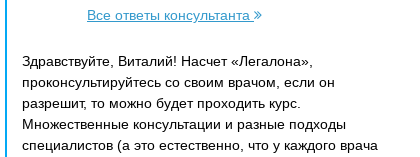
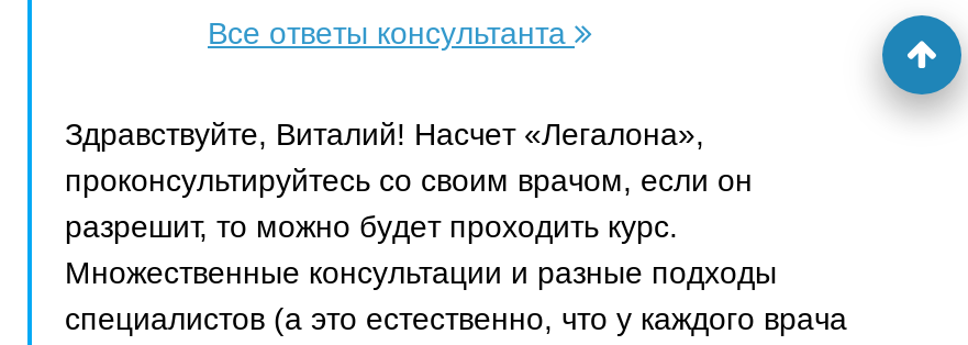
+ [image]
